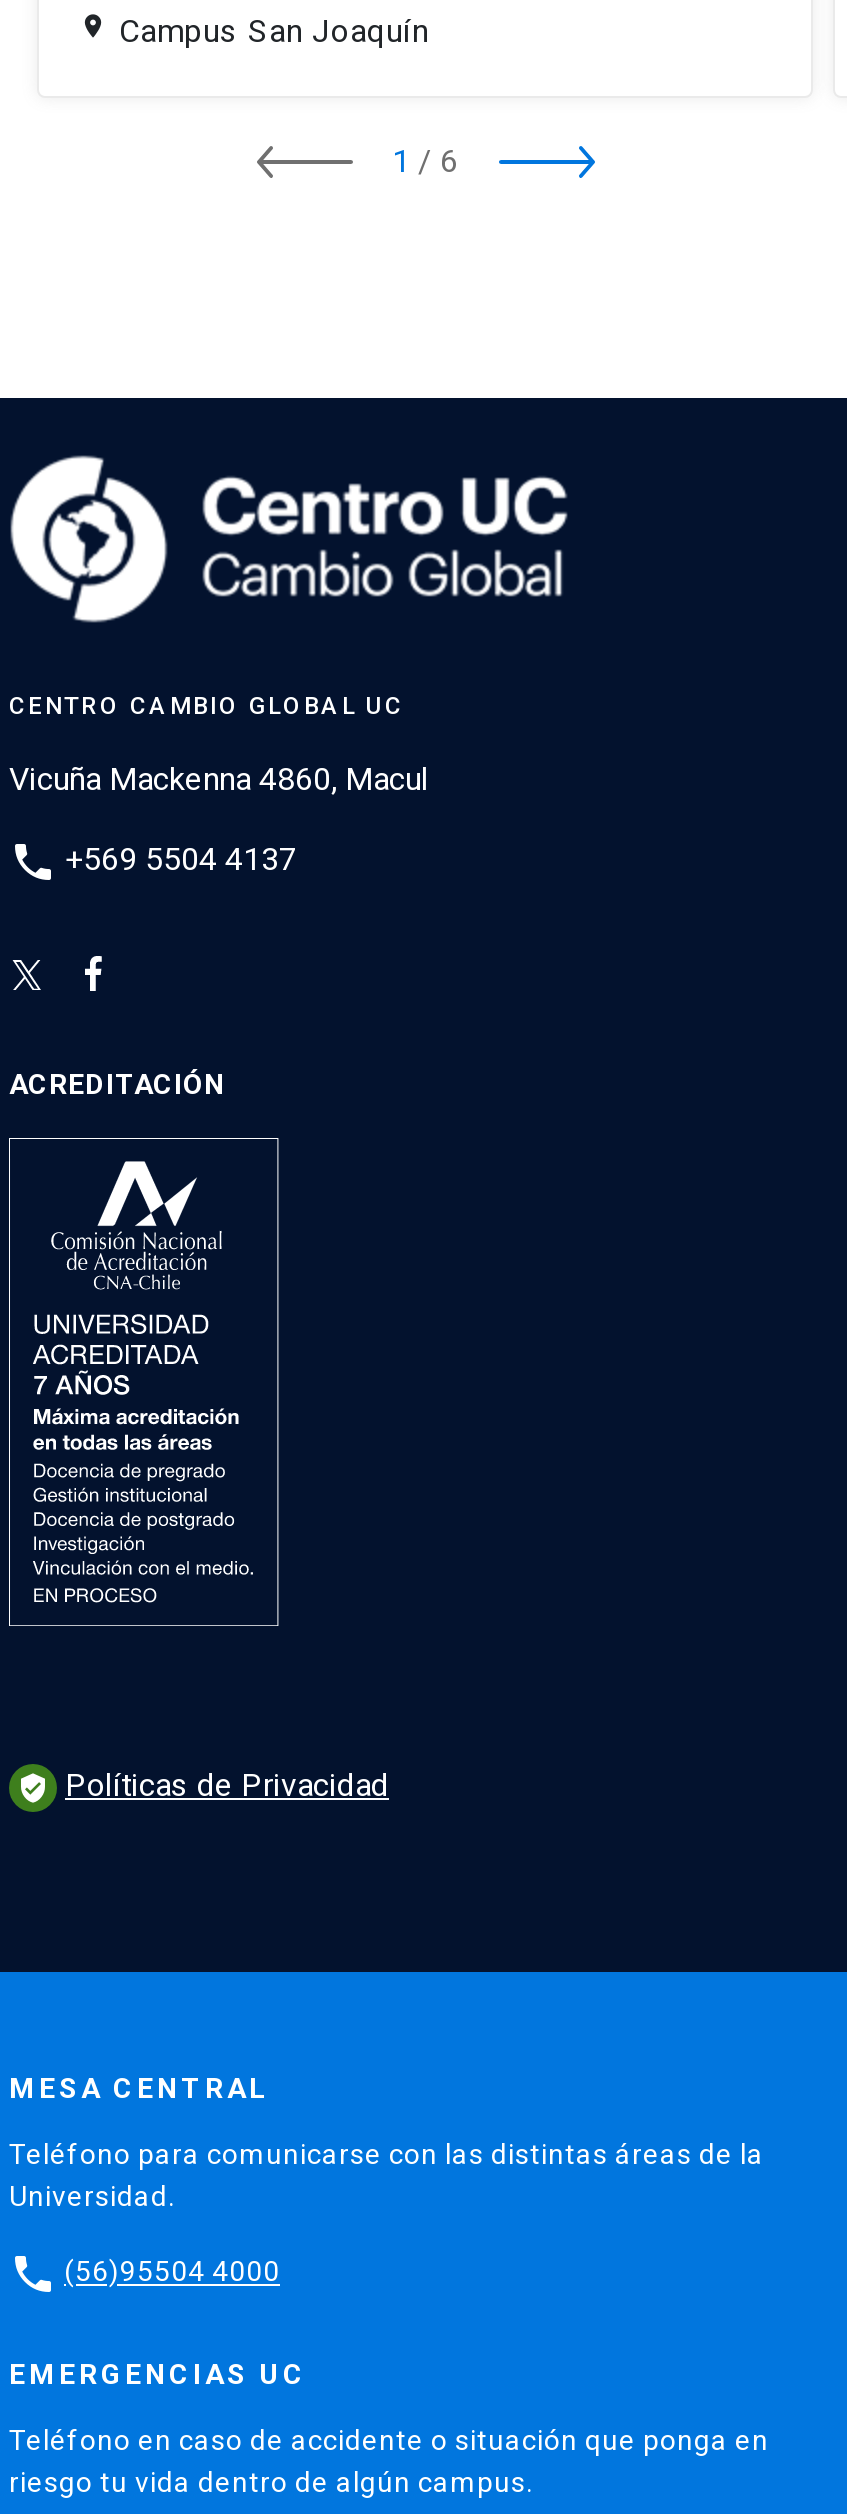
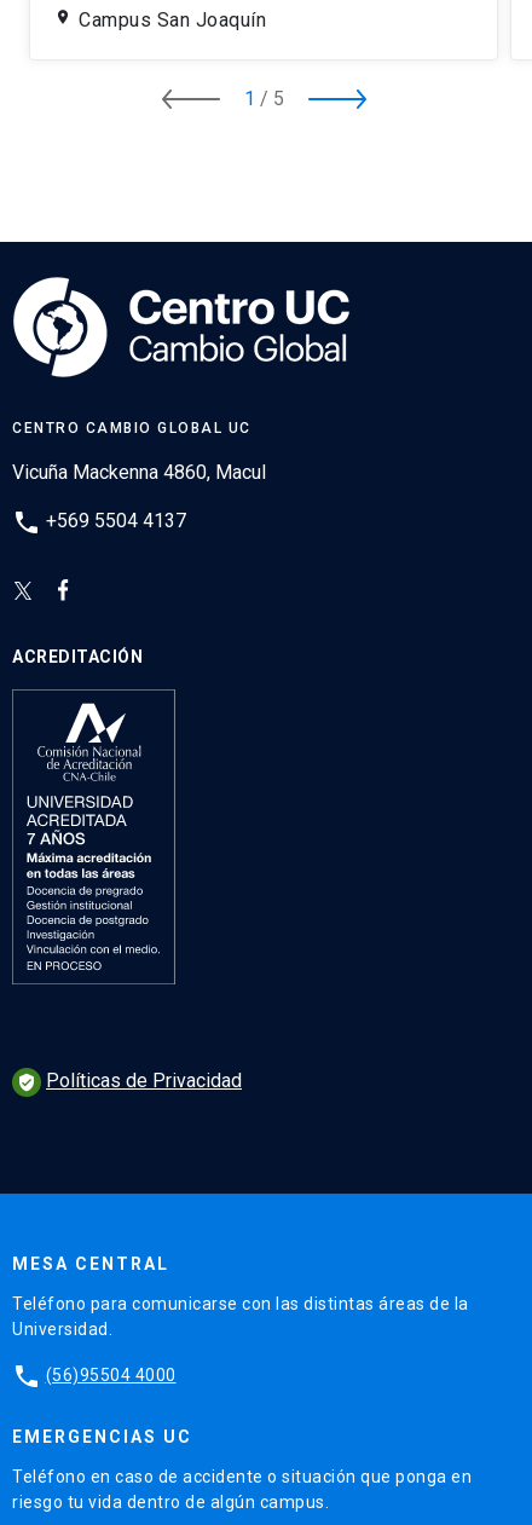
- 1 / 6
+ 1 / 5
